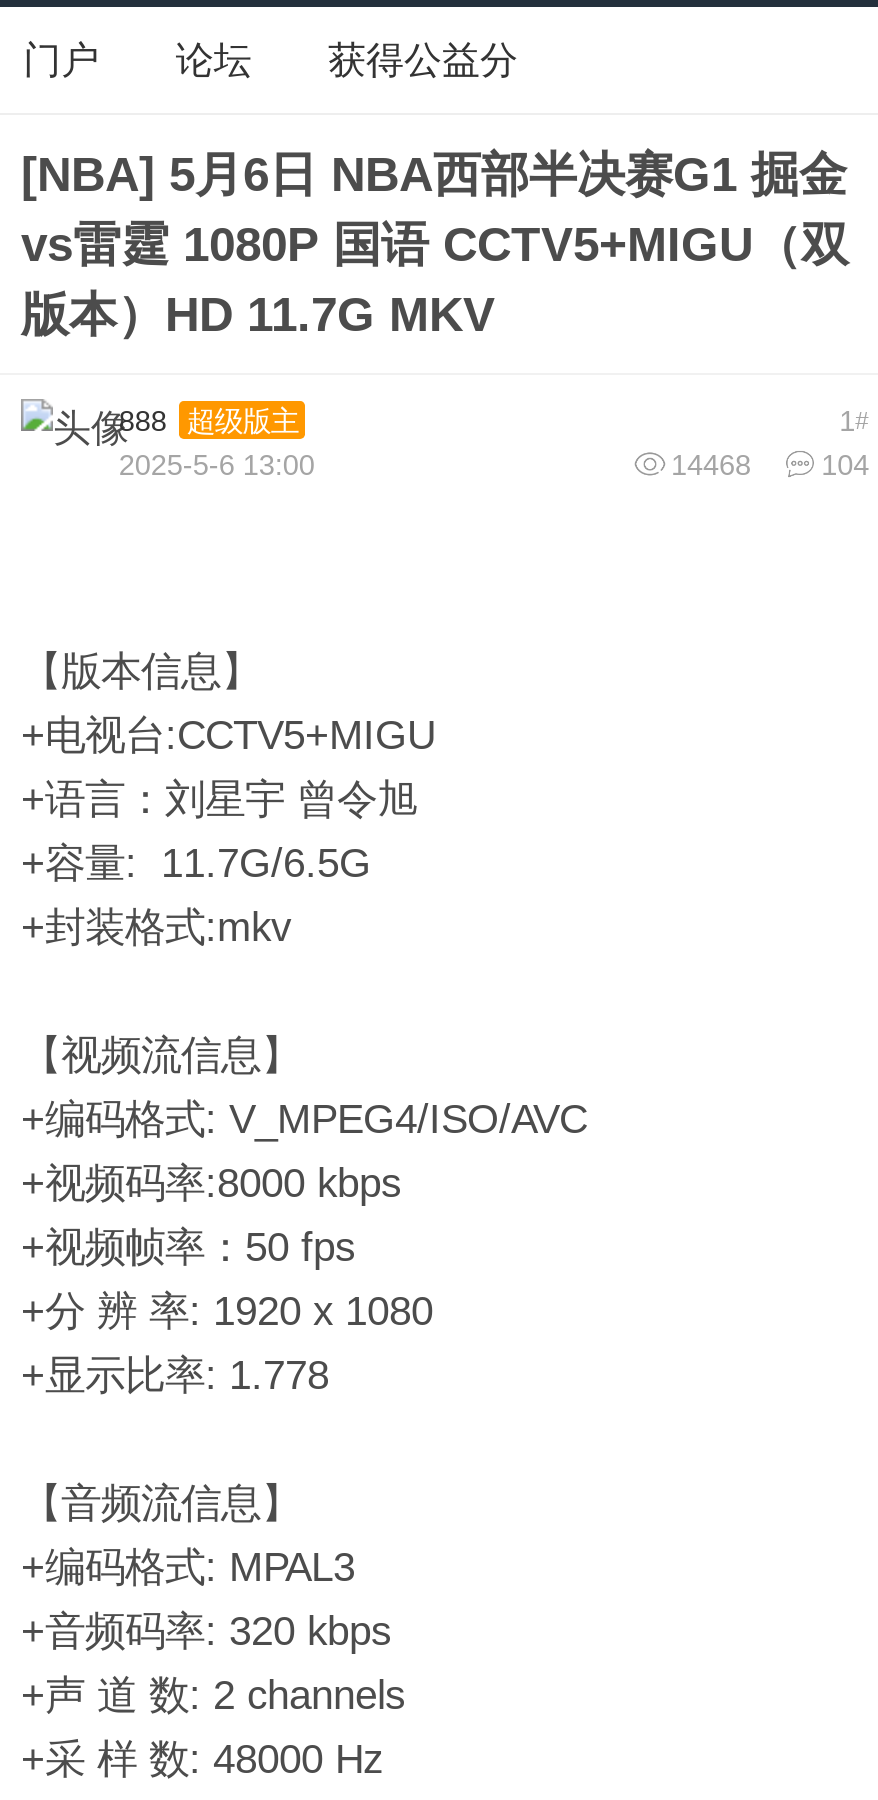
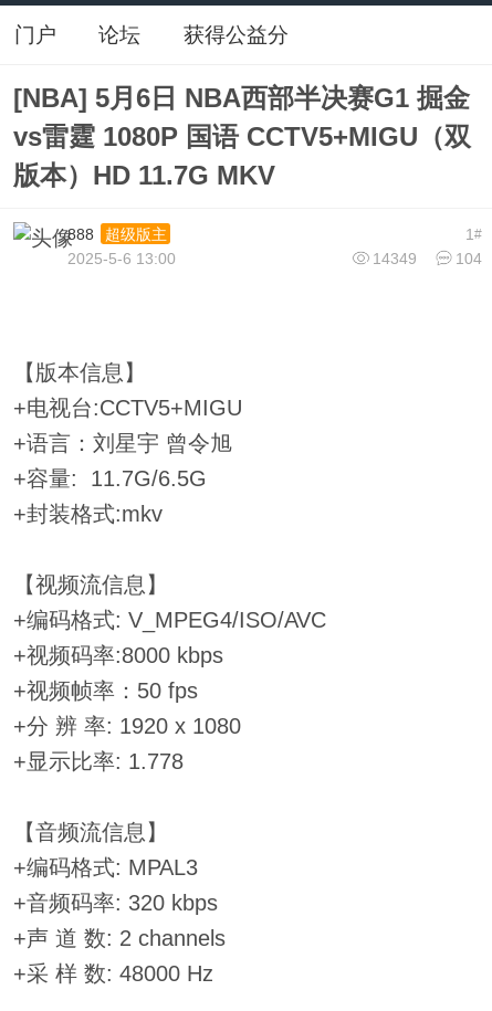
- 14468 104
+ 14349 104
